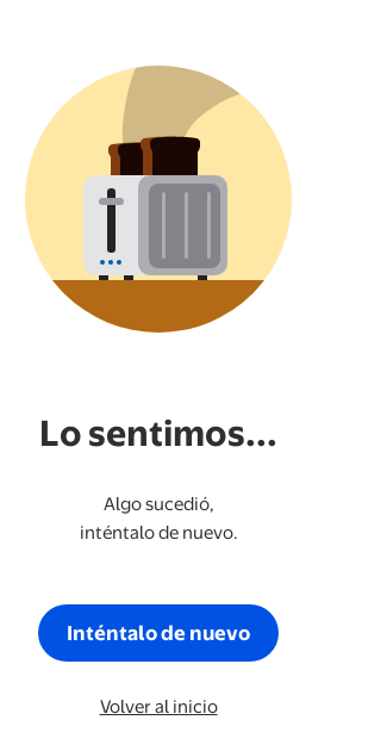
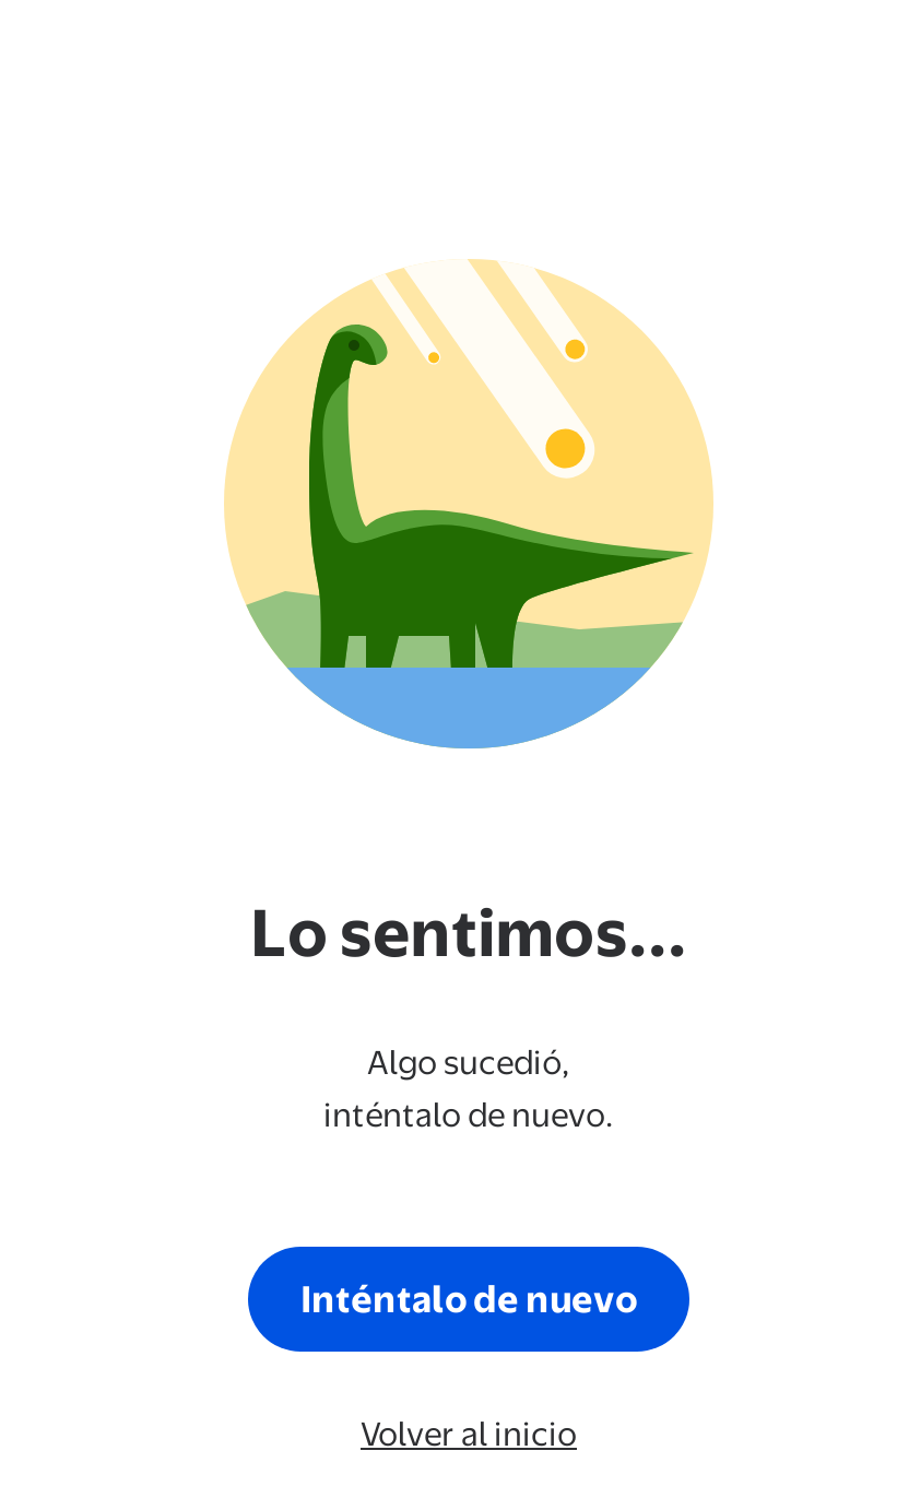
- [image]
+ [image]
